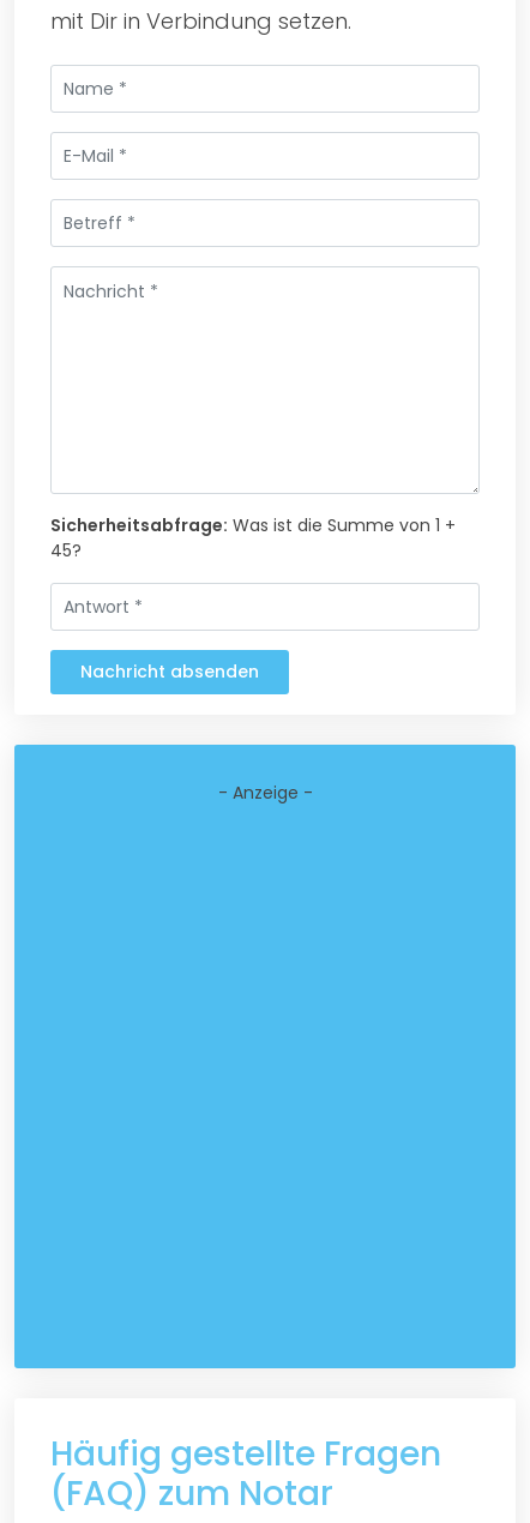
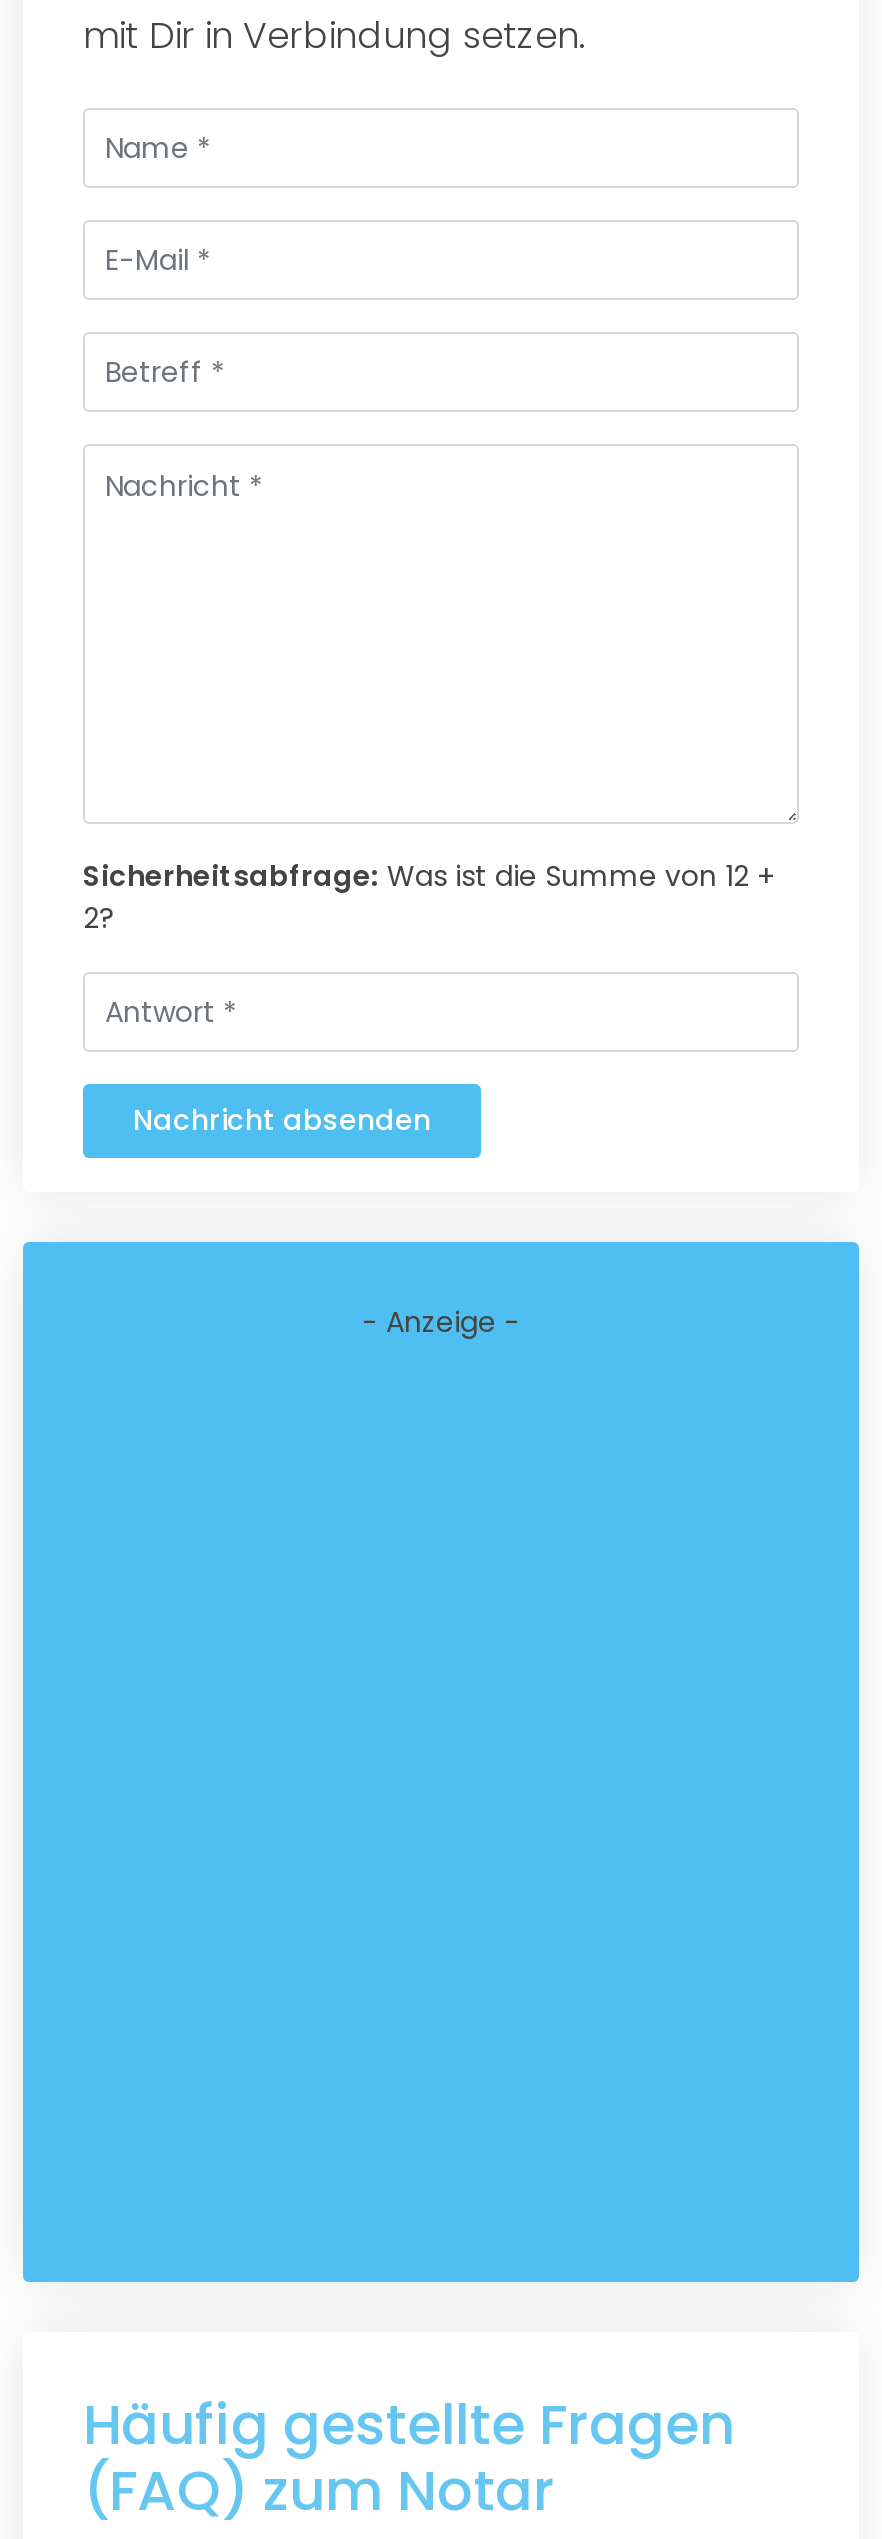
- Sicherheitsabfrage: Was ist die Summe von 1 +
+ Sicherheitsabfrage: Was ist die Summe von 12 +

- 45?
+ 2?
